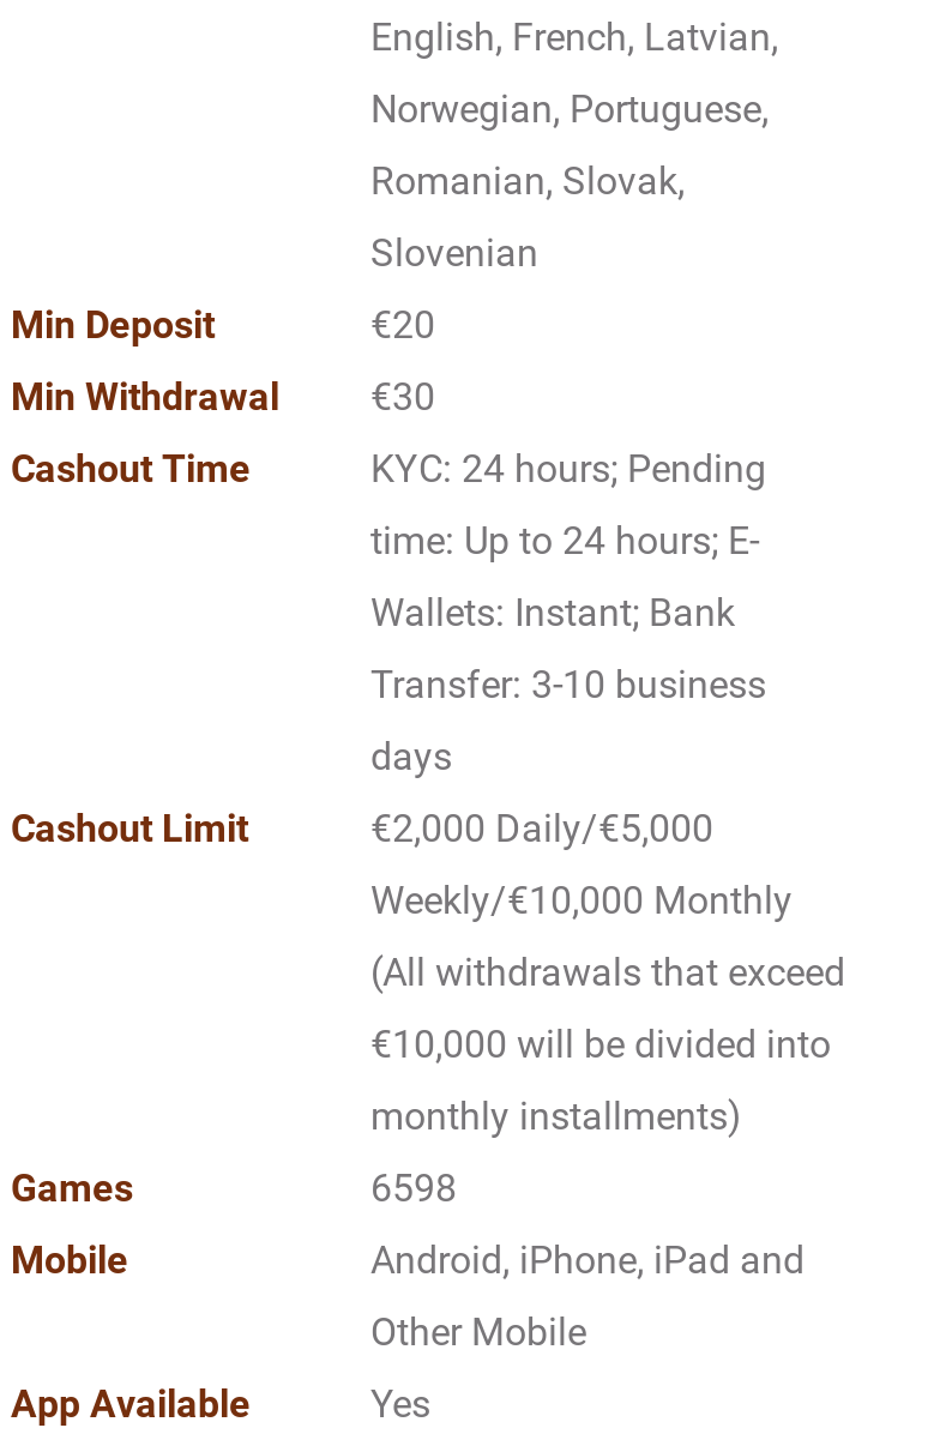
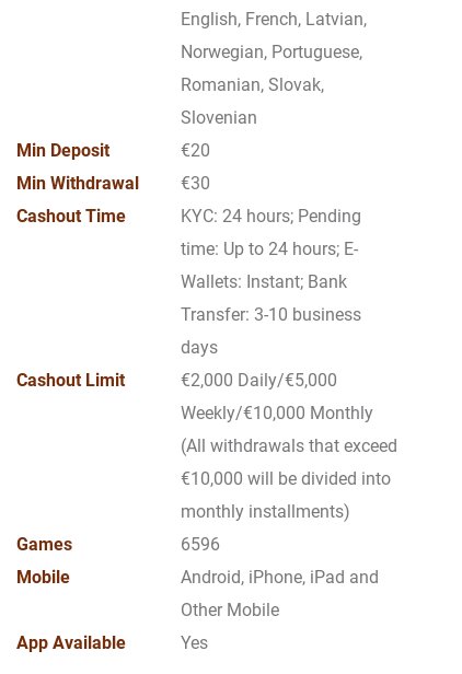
- 6598
+ 6596
